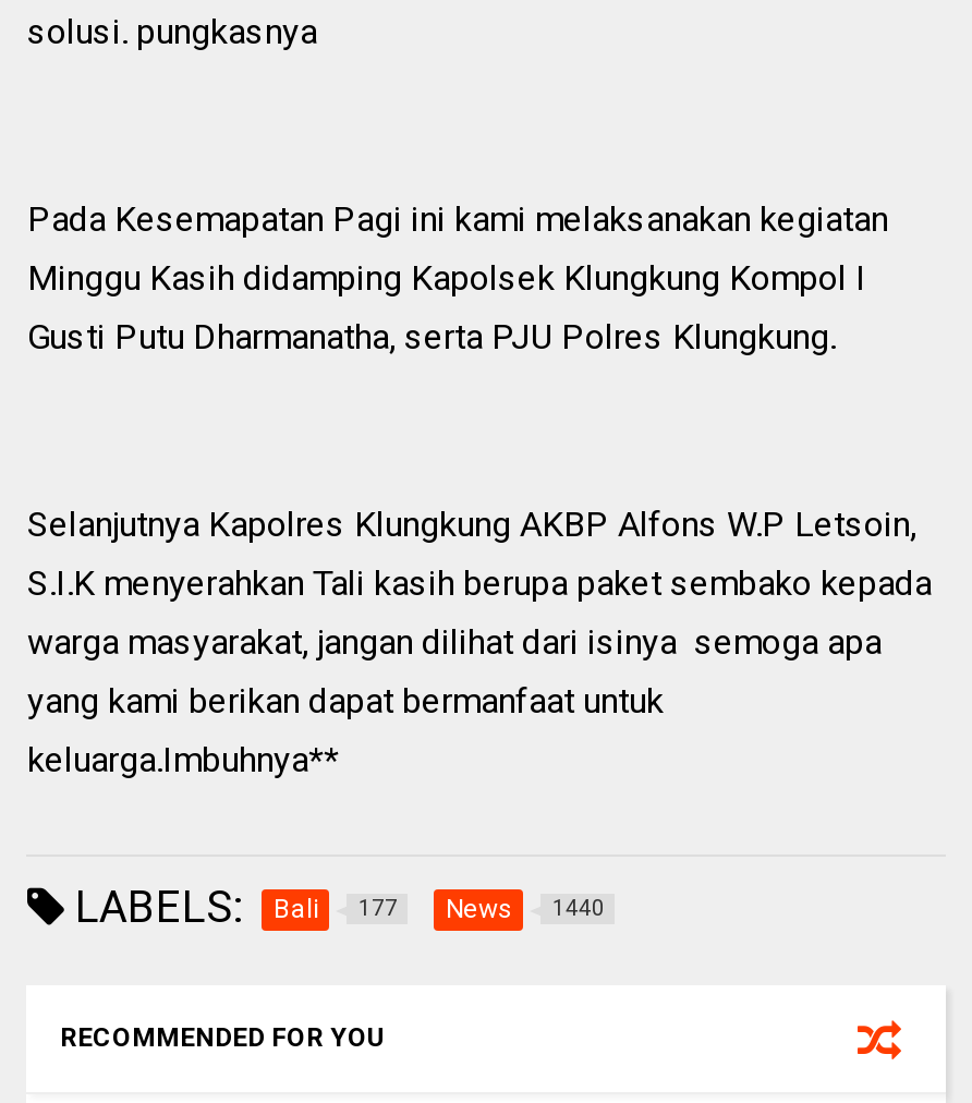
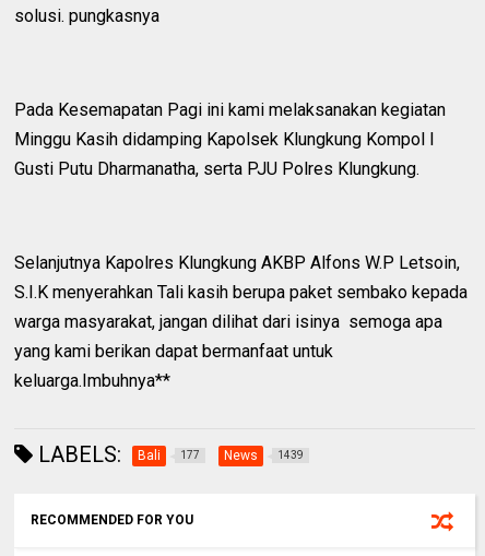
- LABELS: Bali 177 News 1440
+ LABELS: Bali 177 News 1439
